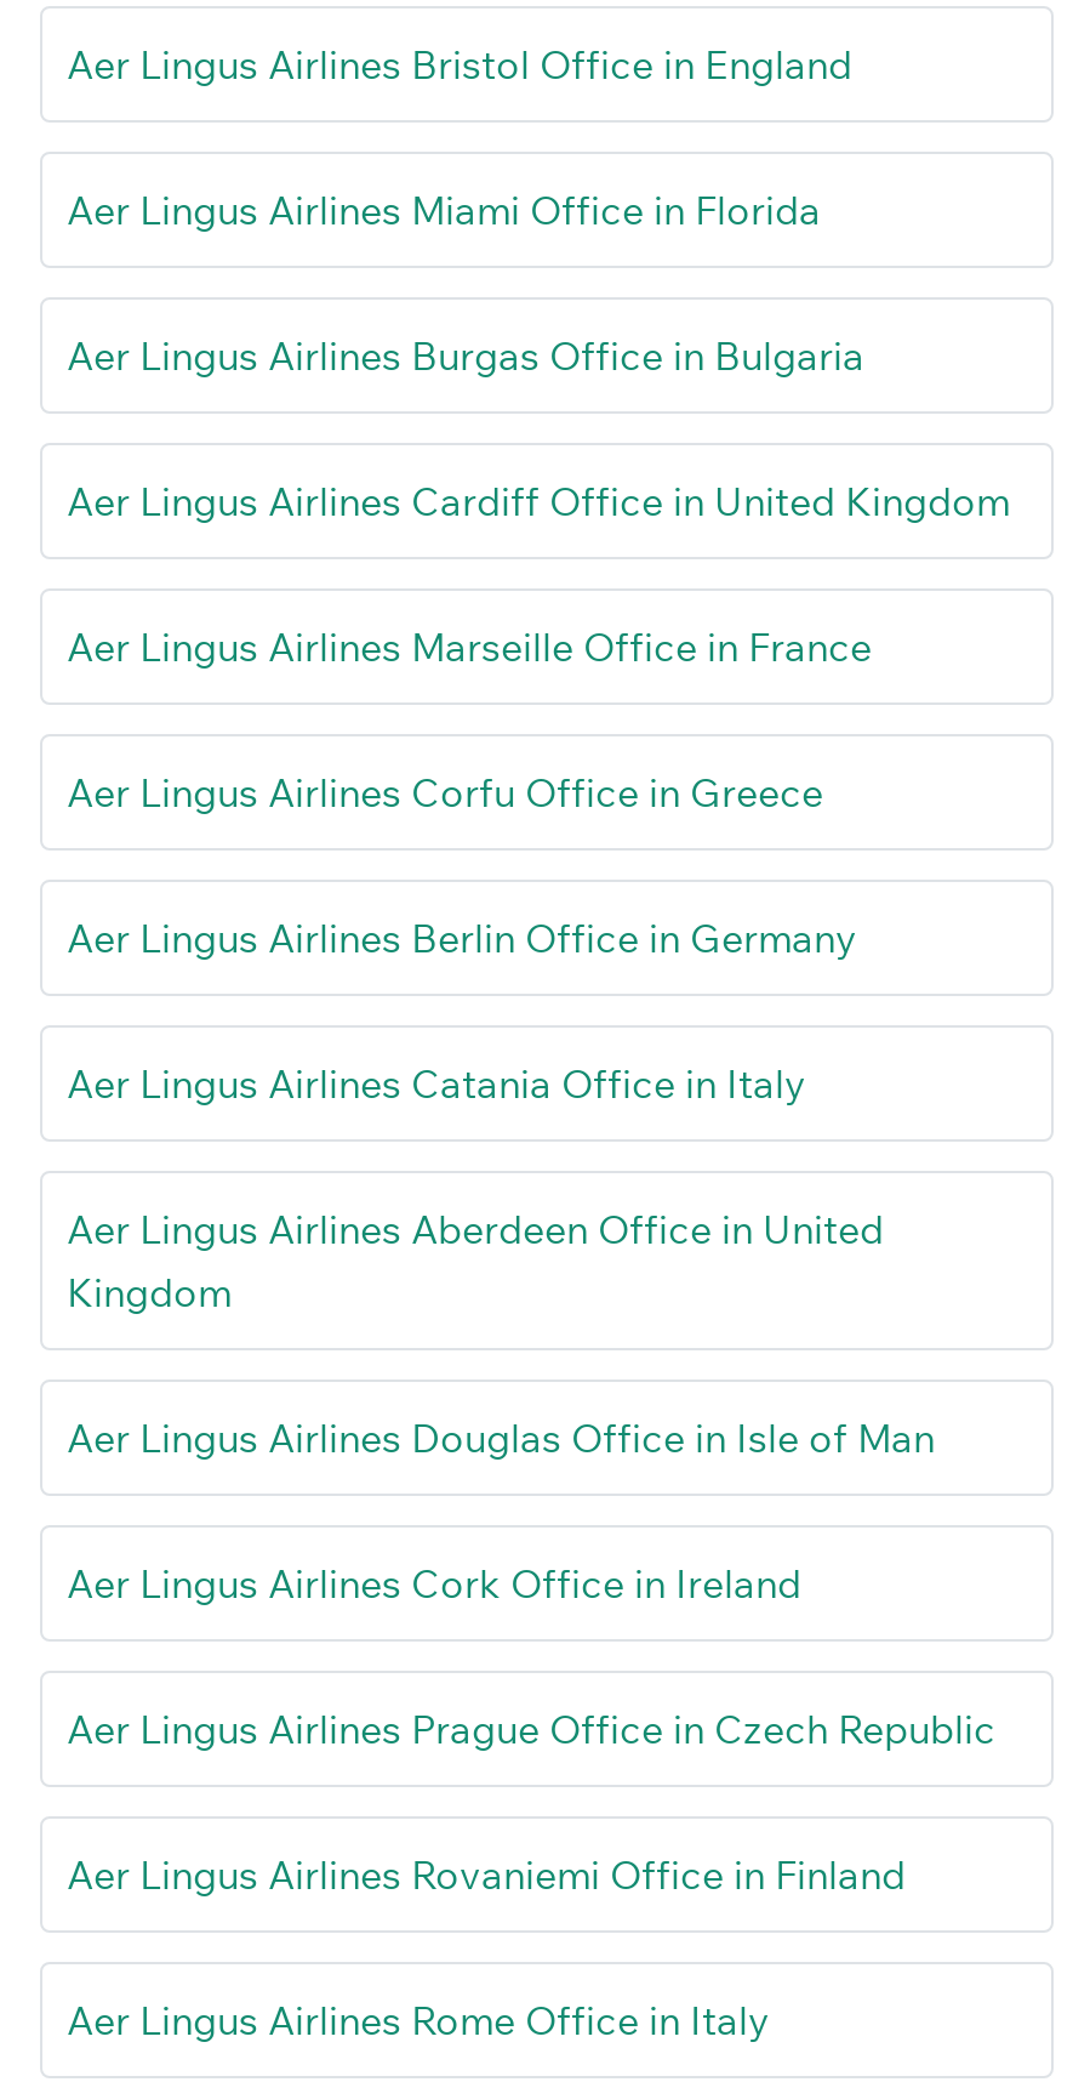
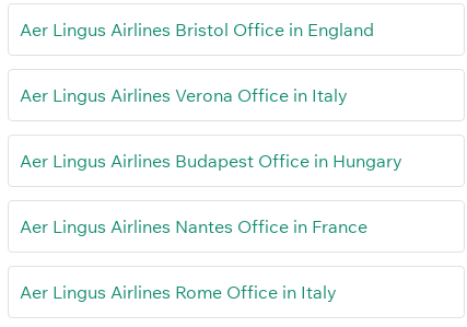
- Aer Lingus Airlines Miami Office in Florida
- Aer Lingus Airlines Burgas Office in Bulgaria
- Aer Lingus Airlines Cardiff Office in United Kingdom
- Aer Lingus Airlines Marseille Office in France
- Aer Lingus Airlines Corfu Office in Greece
- Aer Lingus Airlines Berlin Office in Germany
- Aer Lingus Airlines Catania Office in Italy
- Aer Lingus Airlines Aberdeen Office in United
- Kingdom
- Aer Lingus Airlines Douglas Office in Isle of Man
- Aer Lingus Airlines Cork Office in Ireland
- Aer Lingus Airlines Prague Office in Czech Republic
- Aer Lingus Airlines Rovaniemi Office in Finland
+ Aer Lingus Airlines Verona Office in Italy
+ Aer Lingus Airlines Budapest Office in Hungary
+ Aer Lingus Airlines Nantes Office in France
